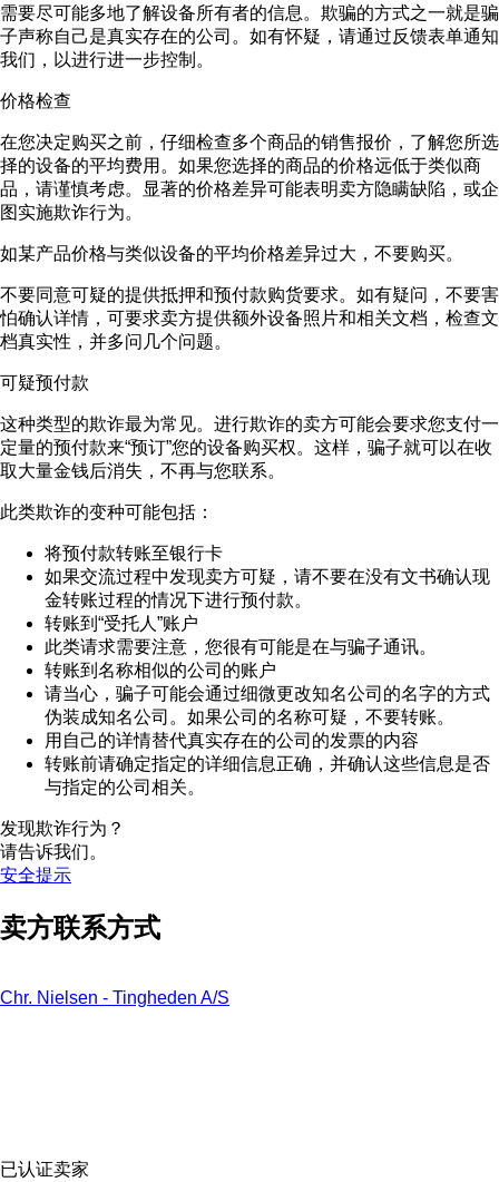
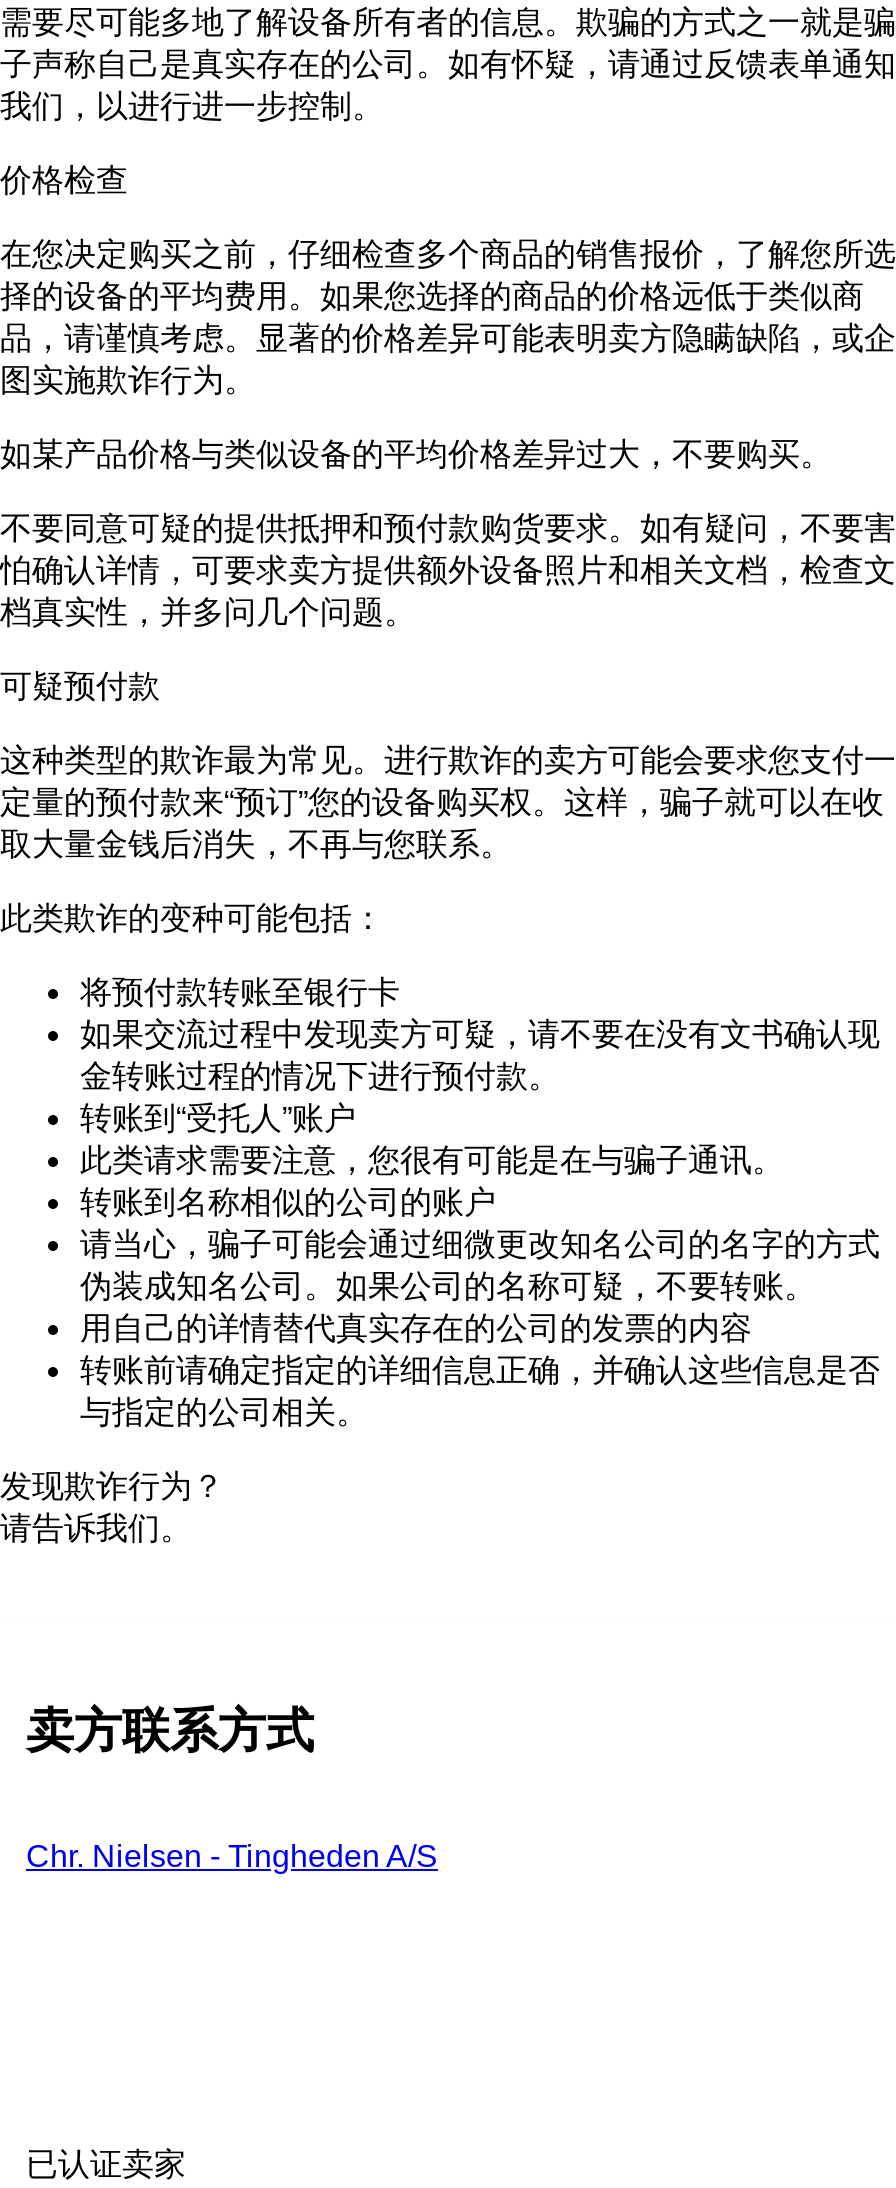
- 安全提示
